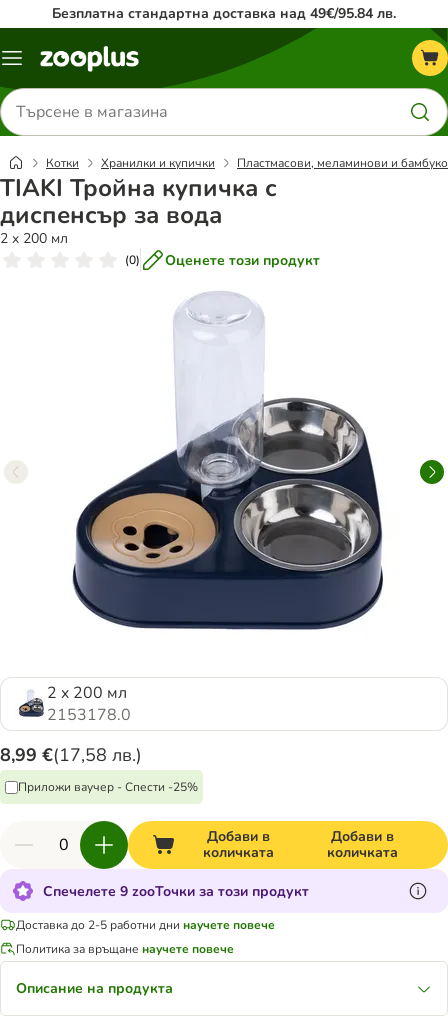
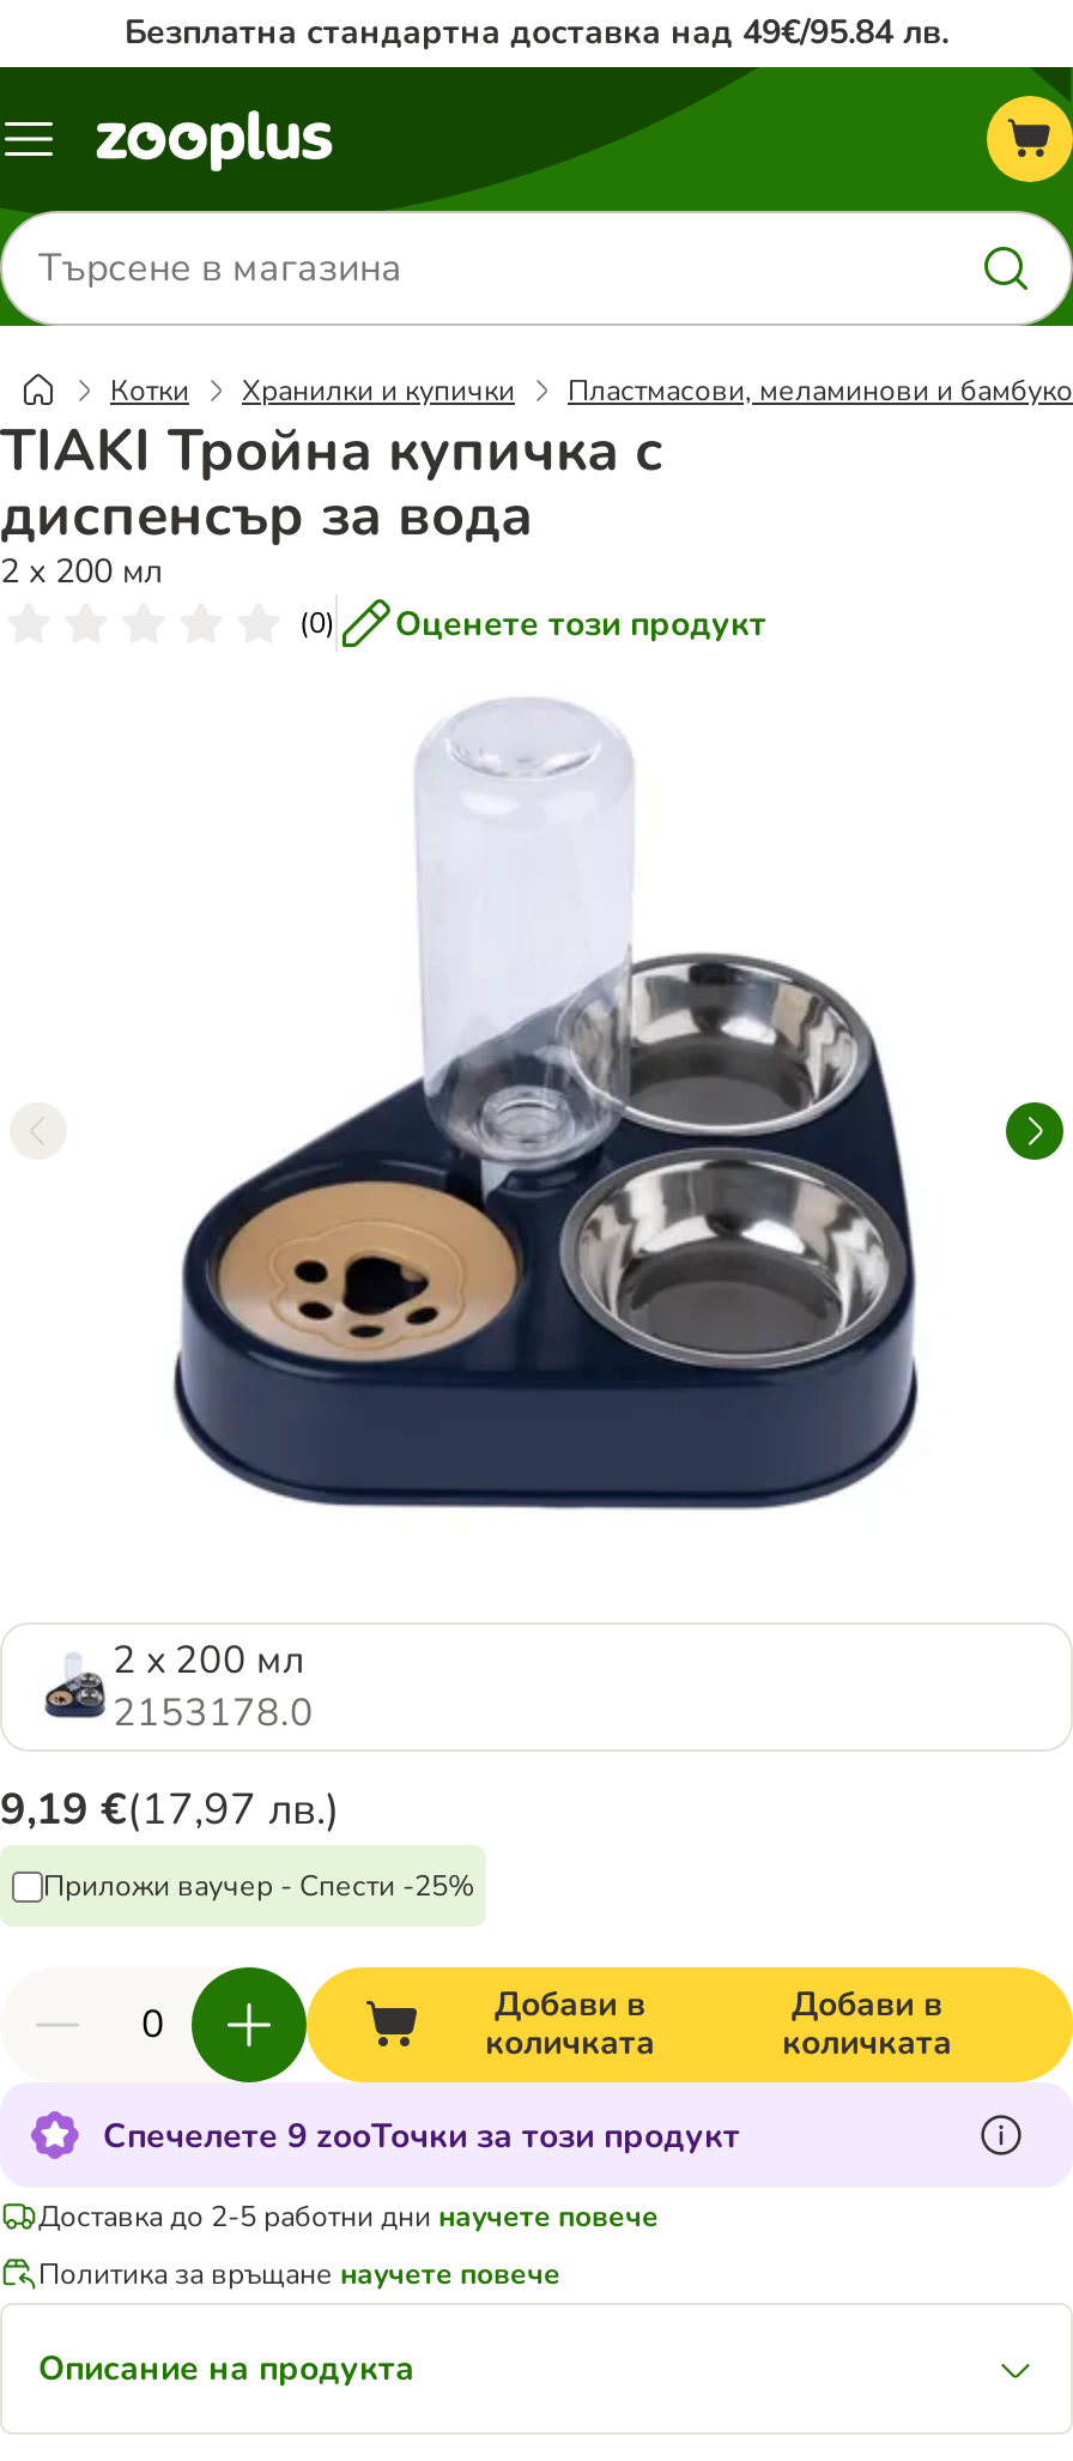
- 8,99 €(17,58 лв.)
+ 9,19 €(17,97 лв.)
